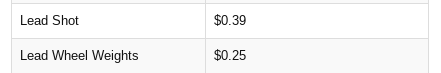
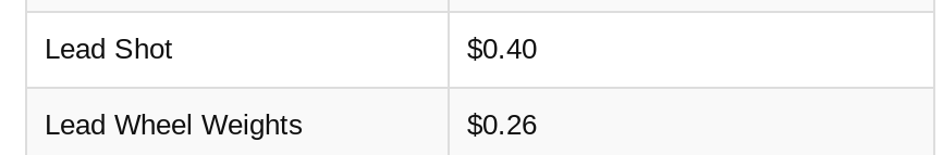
- $0.39
+ $0.40

- $0.25
+ $0.26
